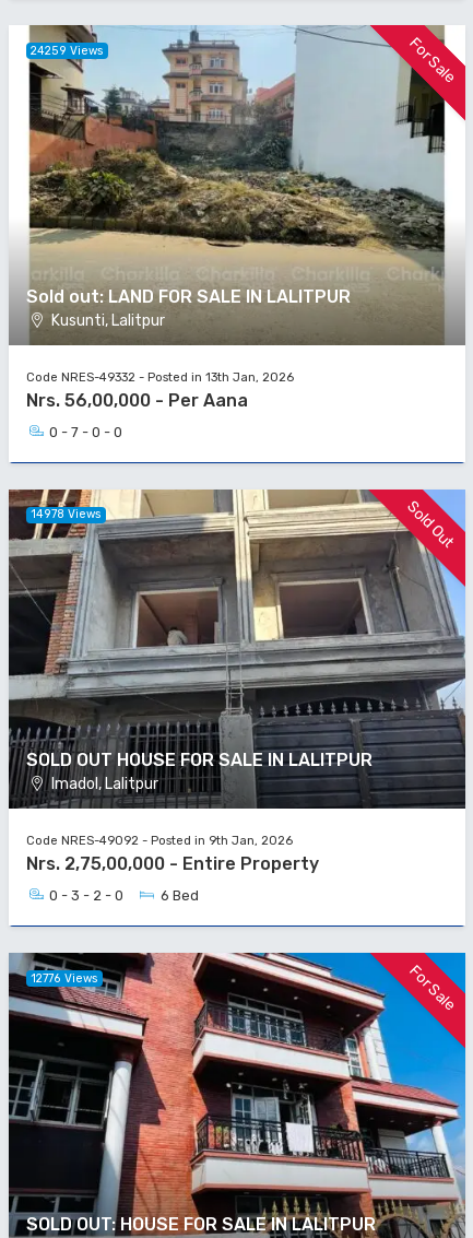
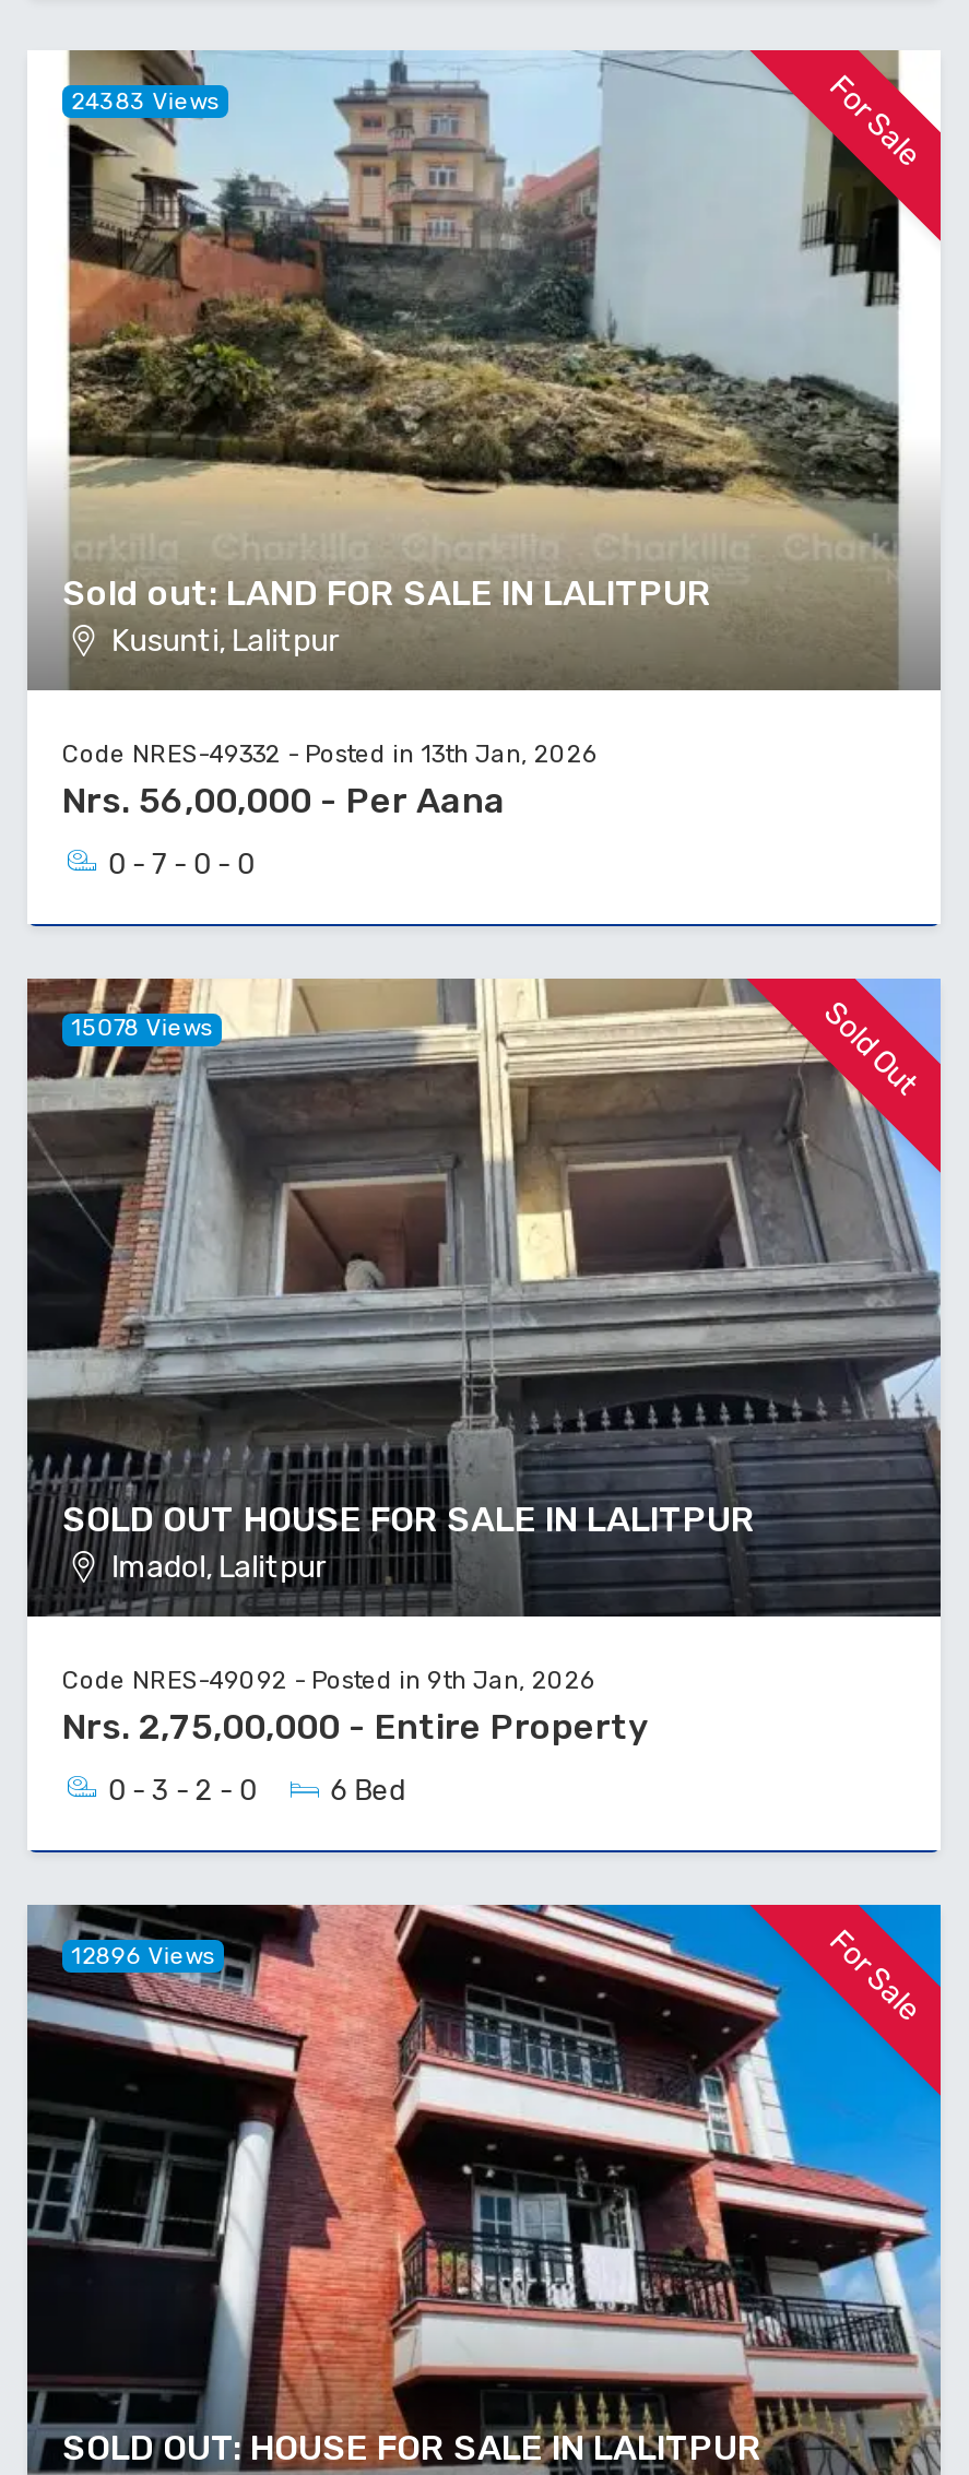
- 24259 Views
+ 24383 Views

- 14978 Views
+ 15078 Views

- 12776 Views
+ 12896 Views
